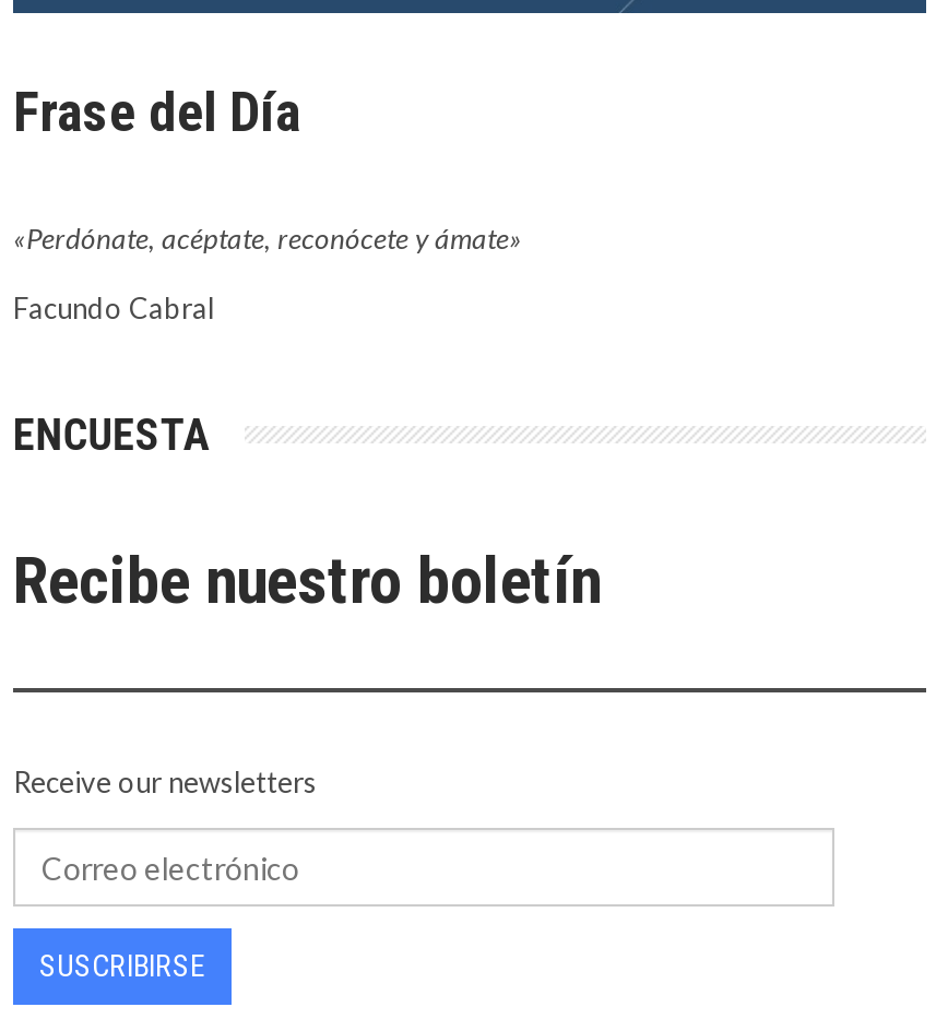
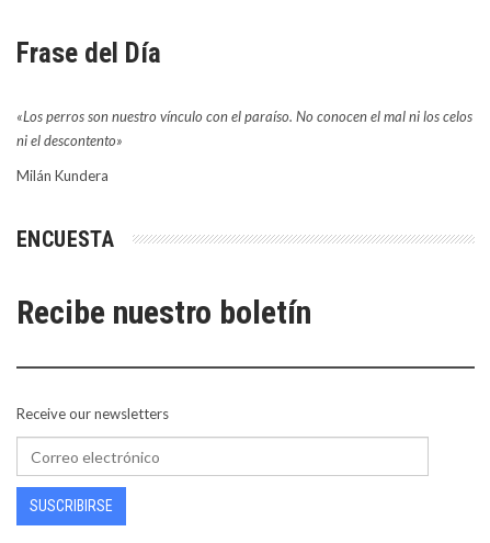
- «Perdónate, acéptate, reconócete y ámate»
+ «Los perros son nuestro vínculo con el paraíso. No conocen el mal ni los celos
+ ni el descontento»

- Facundo Cabral
+ Milán Kundera
